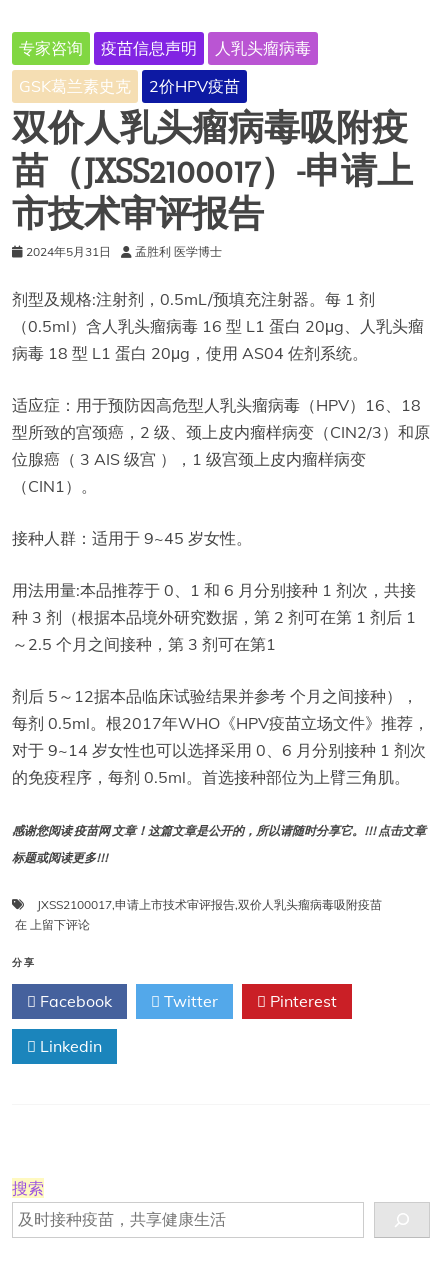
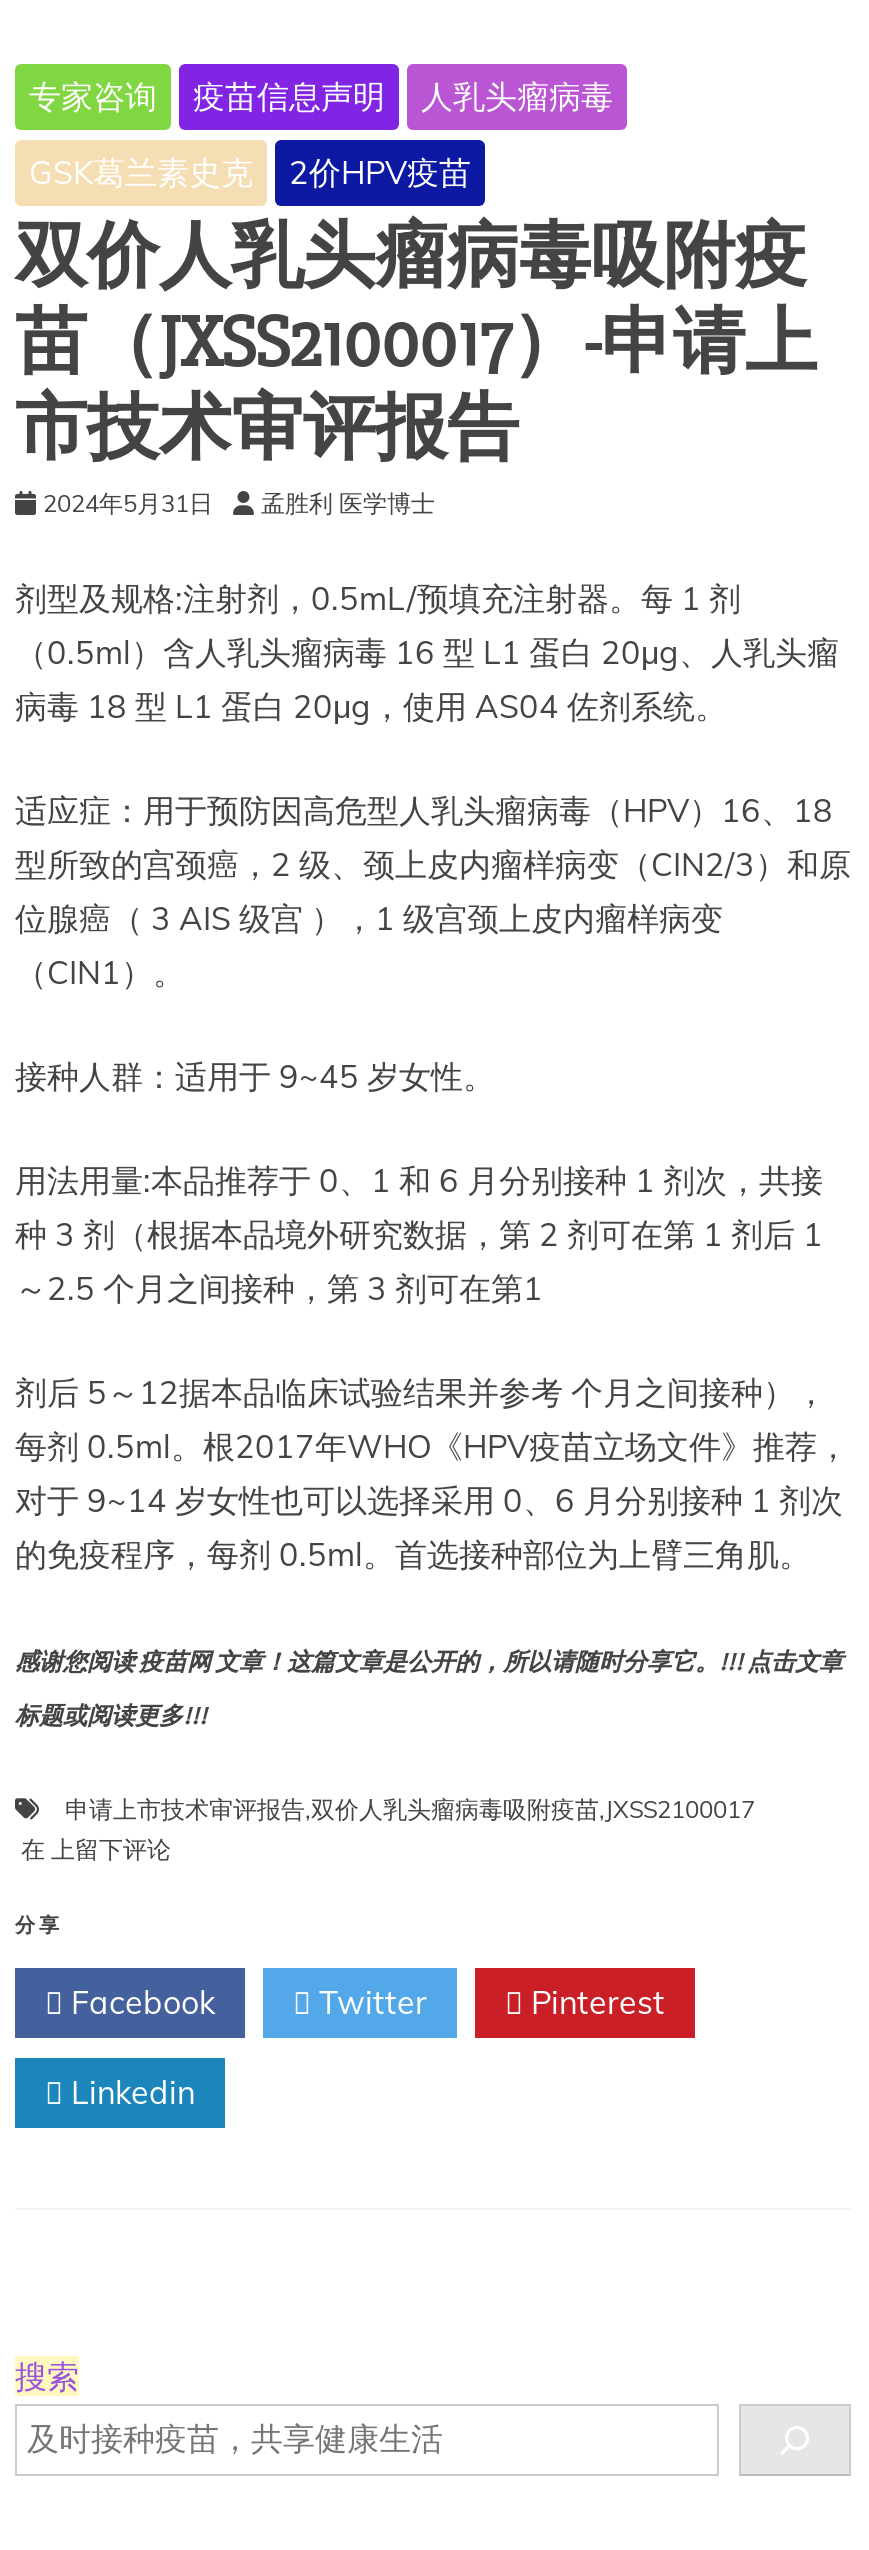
- JXSS2100017,申请上市技术审评报告,双价人乳头瘤病毒吸附疫苗
+ 申请上市技术审评报告,双价人乳头瘤病毒吸附疫苗, JXSS2100017
